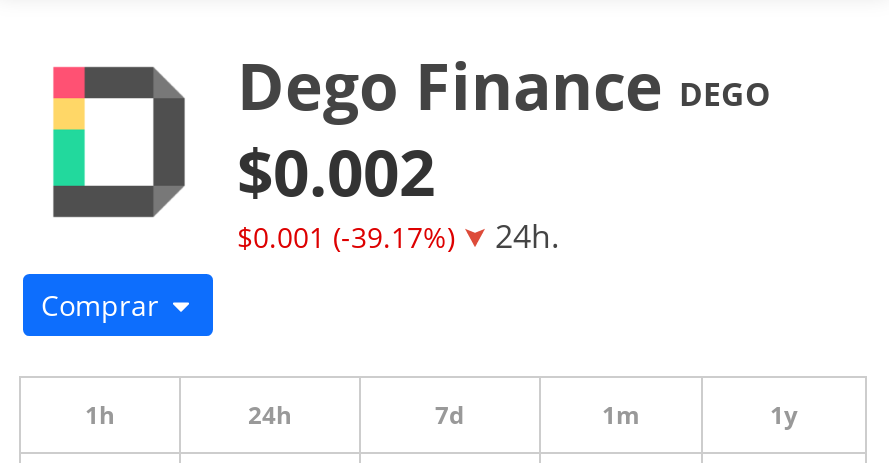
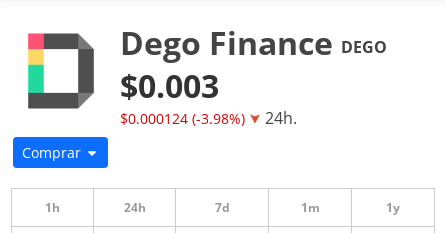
- $0.002
+ $0.003

- $0.001 (-39.17%) 24h.
+ $0.000124 (-3.98%) 24h.
